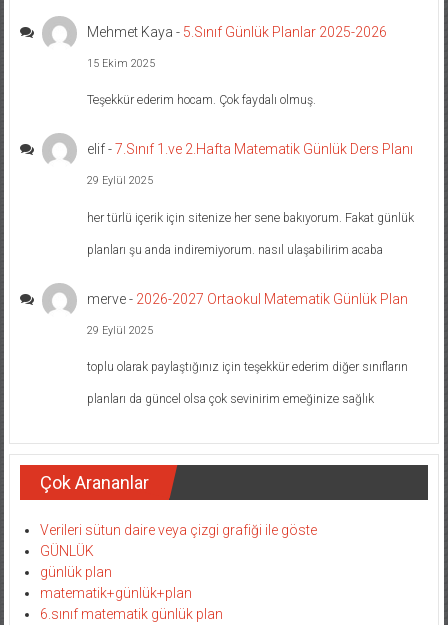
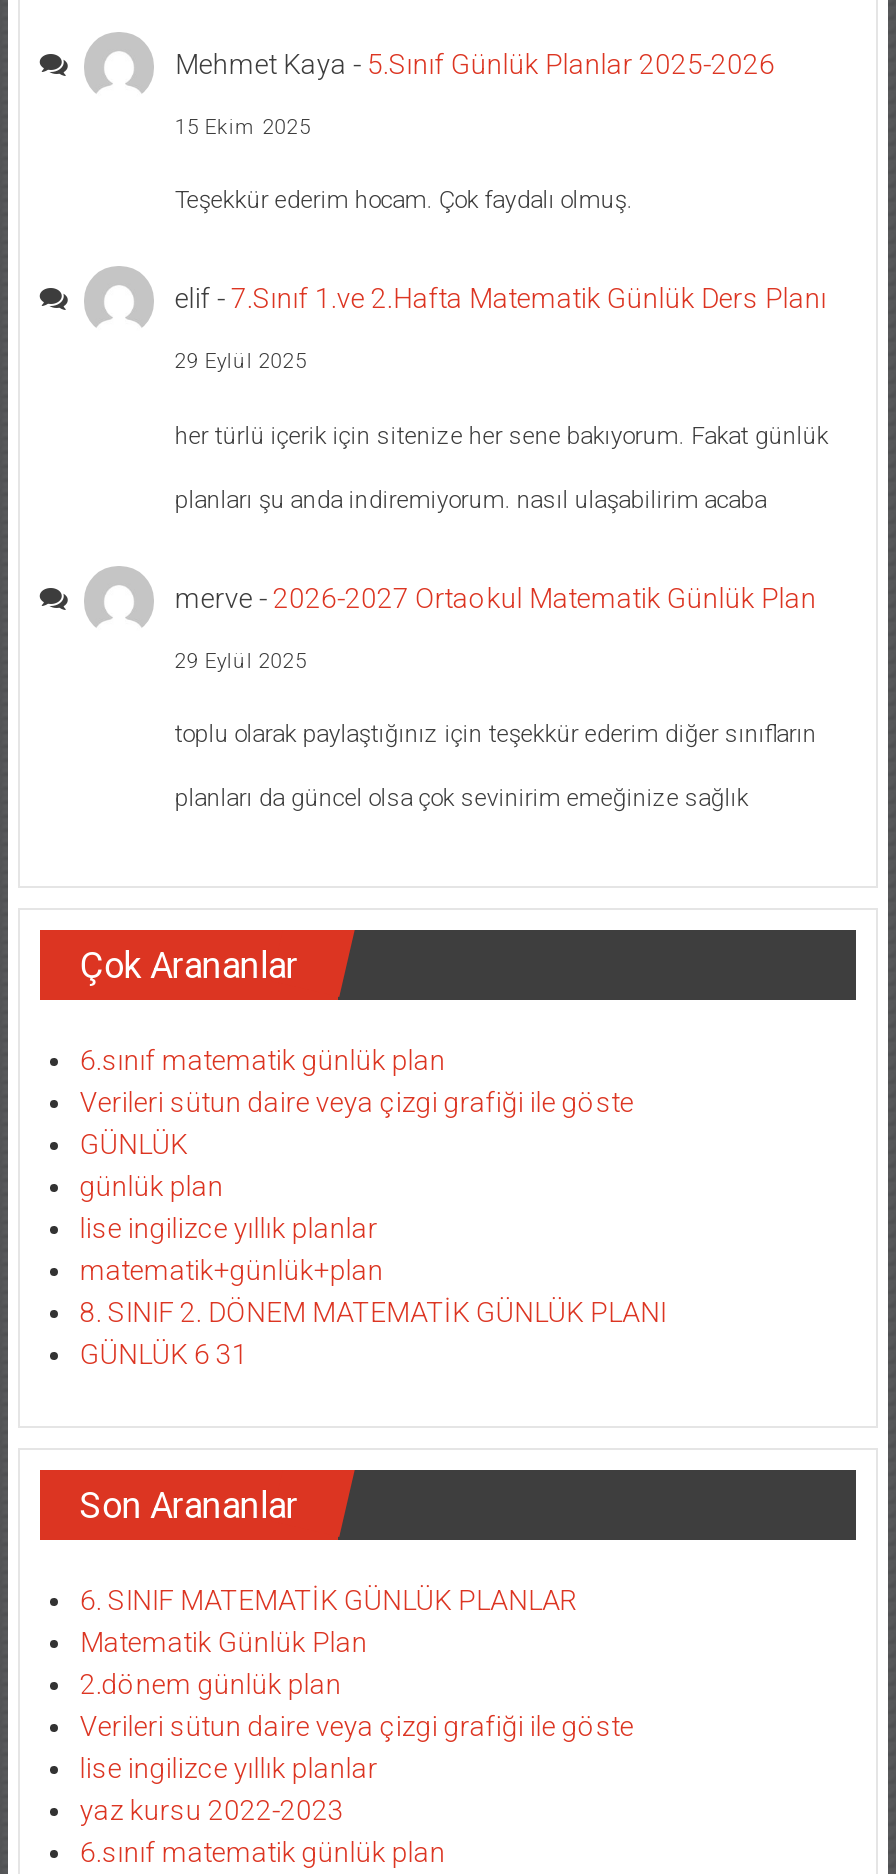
+ 6.sınıf matematik günlük plan

+ lise ingilizce yıllık planlar

+ 8. SINIF 2. DÖNEM MATEMATİK GÜNLÜK PLANI
+ GÜNLÜK 6 31

+ Son Arananlar
+ 6. SINIF MATEMATİK GÜNLÜK PLANLAR
+ Matematik Günlük Plan
+ 2.dönem günlük plan
+ Verileri sütun daire veya çizgi grafiği ile göste
+ lise ingilizce yıllık planlar
+ yaz kursu 2022-2023
